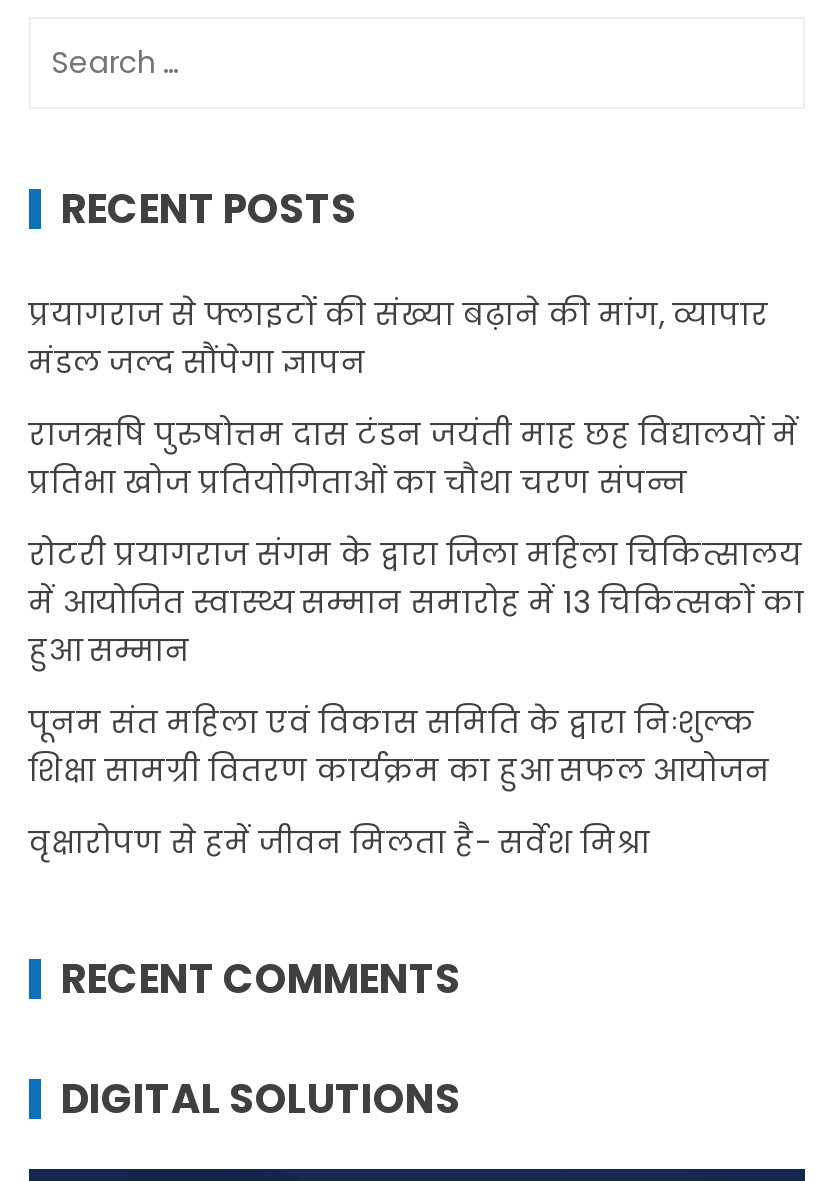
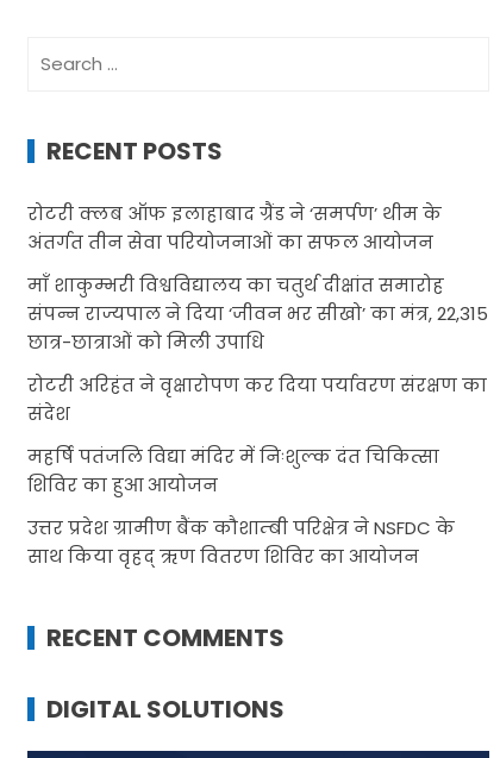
- प्रयागराज से फ्लाइटों की संख्या बढ़ाने की मांग, व्यापार
- मंडल जल्द सौंपेगा ज्ञापन
+ रोटरी क्लब ऑफ इलाहाबाद ग्रैंड ने ‘समर्पण’ थीम के
+ अंतर्गत तीन सेवा परियोजनाओं का सफल आयोजन

- राजऋषि पुरुषोत्तम दास टंडन जयंती माह छह विद्यालयों में
- प्रतिभा खोज प्रतियोगिताओं का चौथा चरण संपन्न
+ माँ शाकुम्भरी विश्वविद्यालय का चतुर्थ दीक्षांत समारोह
+ संपन्न राज्यपाल ने दिया ‘जीवन भर सीखो’ का मंत्र, 22,315
+ छात्र-छात्राओं को मिली उपाधि

- रोटरी प्रयागराज संगम के द्वारा जिला महिला चिकित्सालय
- में आयोजित स्वास्थ्य सम्मान समारोह में 13 चिकित्सकों का
- हुआ सम्मान
+ रोटरी अरिहंत ने वृक्षारोपण कर दिया पर्यावरण संरक्षण का
+ संदेश

- पूनम संत महिला एवं विकास समिति के द्वारा निःशुल्क
- शिक्षा सामग्री वितरण कार्यक्रम का हुआ सफल आयोजन
+ महर्षि पतंजलि विद्या मंदिर में निःशुल्क दंत चिकित्सा
+ शिविर का हुआ आयोजन

- वृक्षारोपण से हमें जीवन मिलता है- सर्वेश मिश्रा
+ उत्तर प्रदेश ग्रामीण बैंक कौशाम्बी परिक्षेत्र ने NSFDC के
+ साथ किया वृहद् ऋण वितरण शिविर का आयोजन
